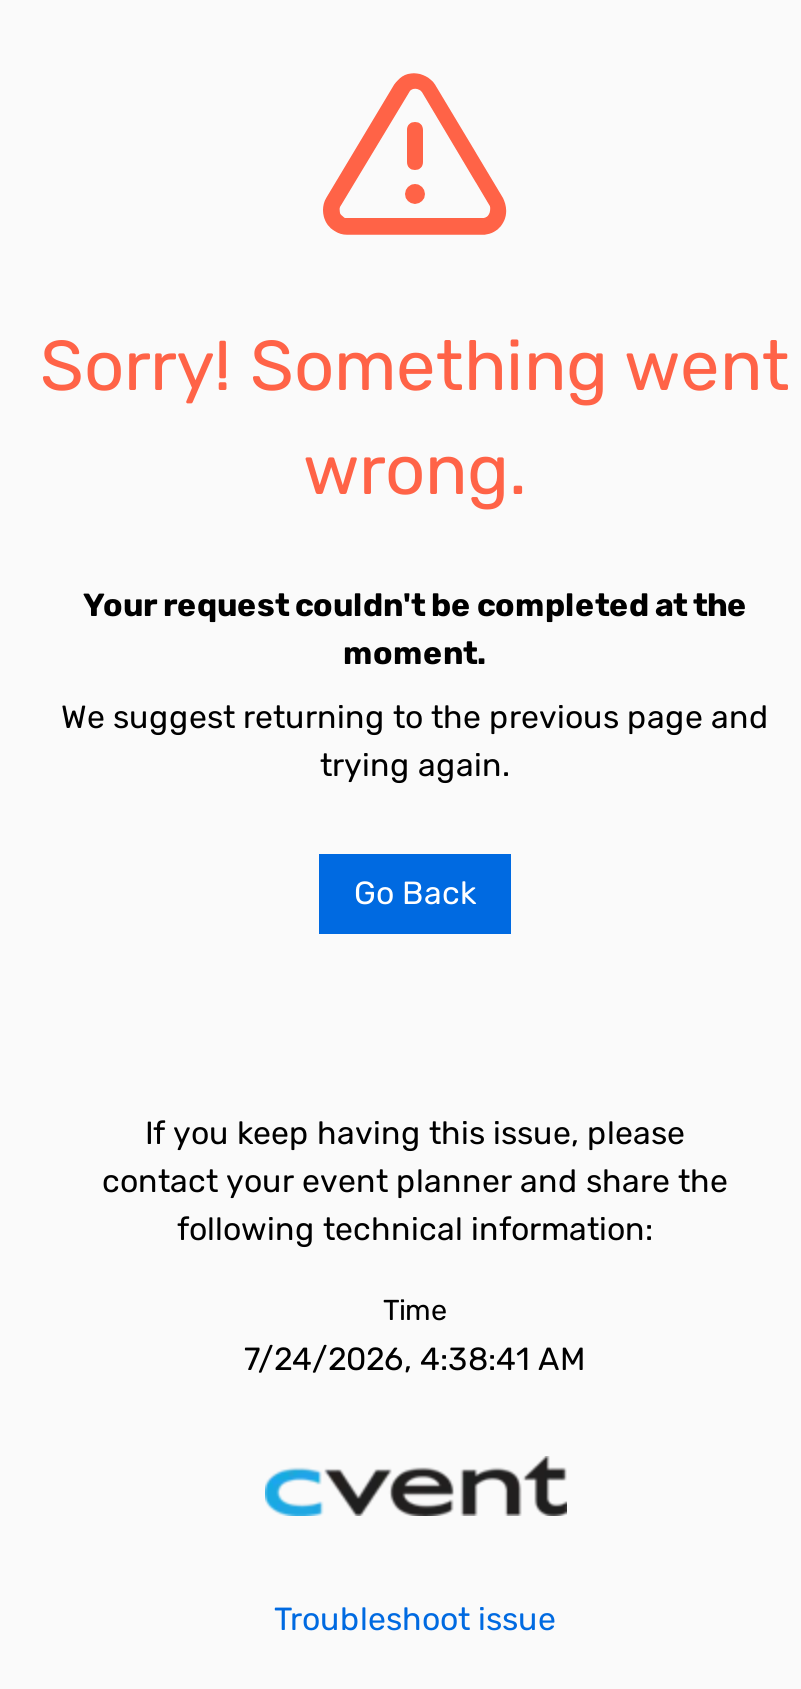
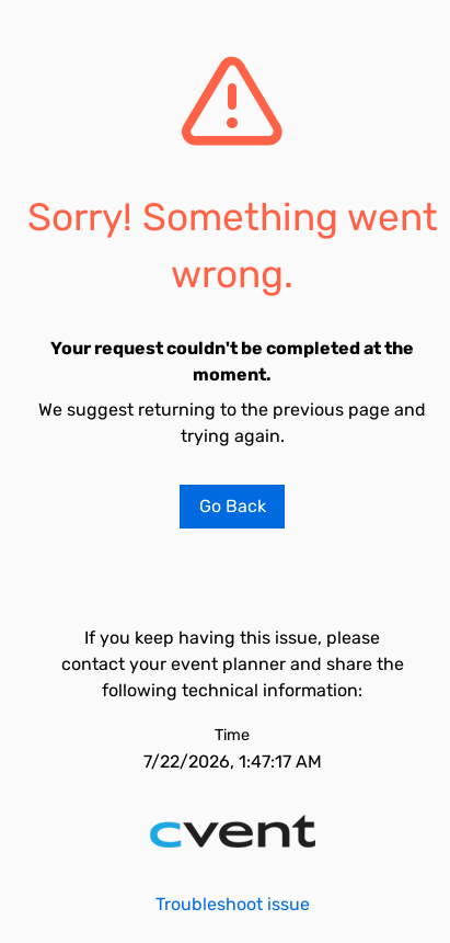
- 7/24/2026, 4:38:41 AM
+ 7/22/2026, 1:47:17 AM
